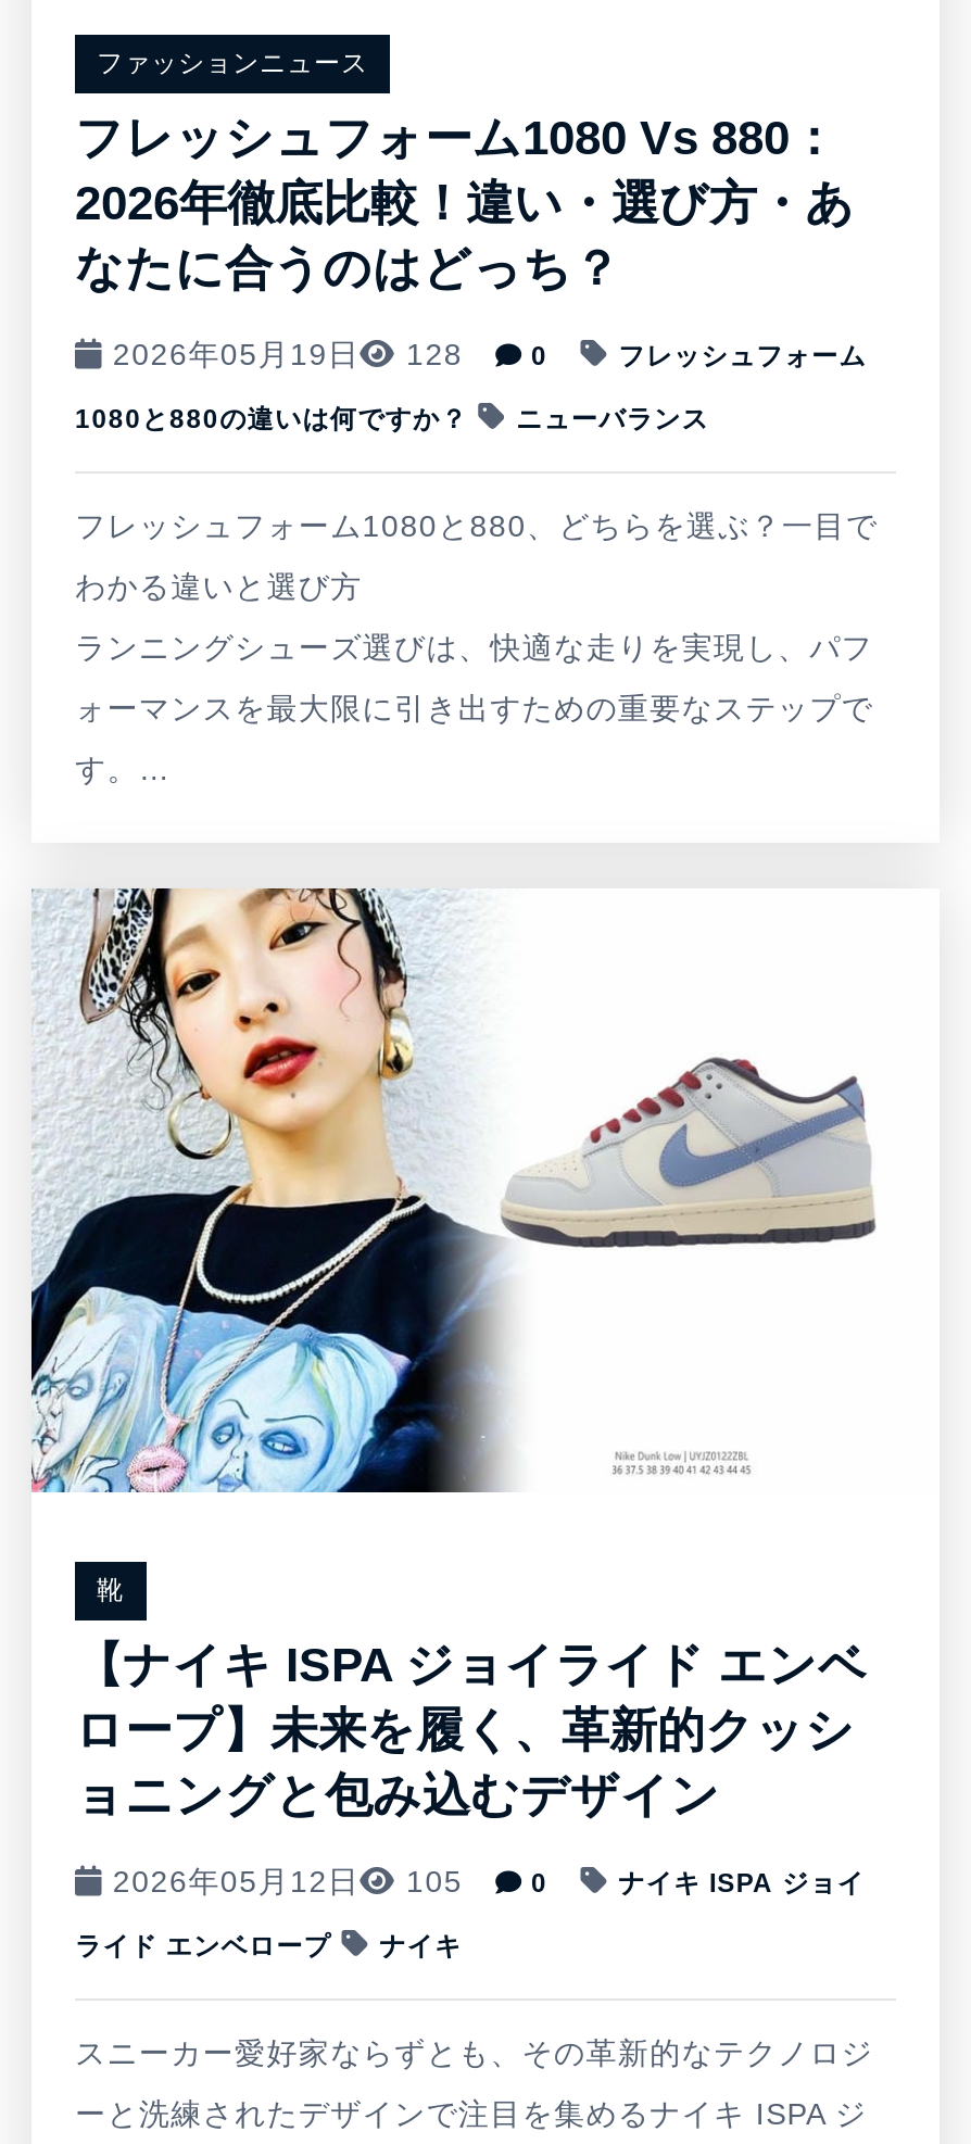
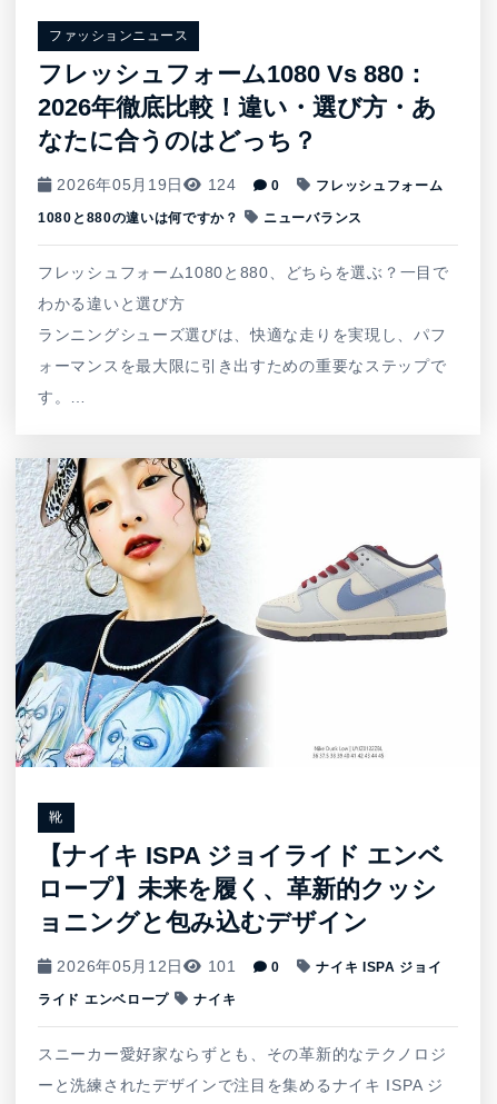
- 2026年05月19日 128 0
+ 2026年05月19日 124 0

- 2026年05月12日 105 0
+ 2026年05月12日 101 0
